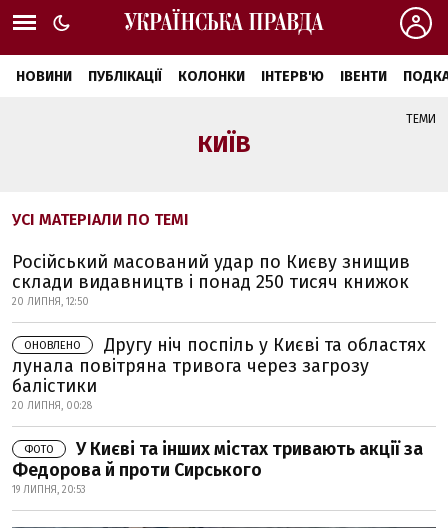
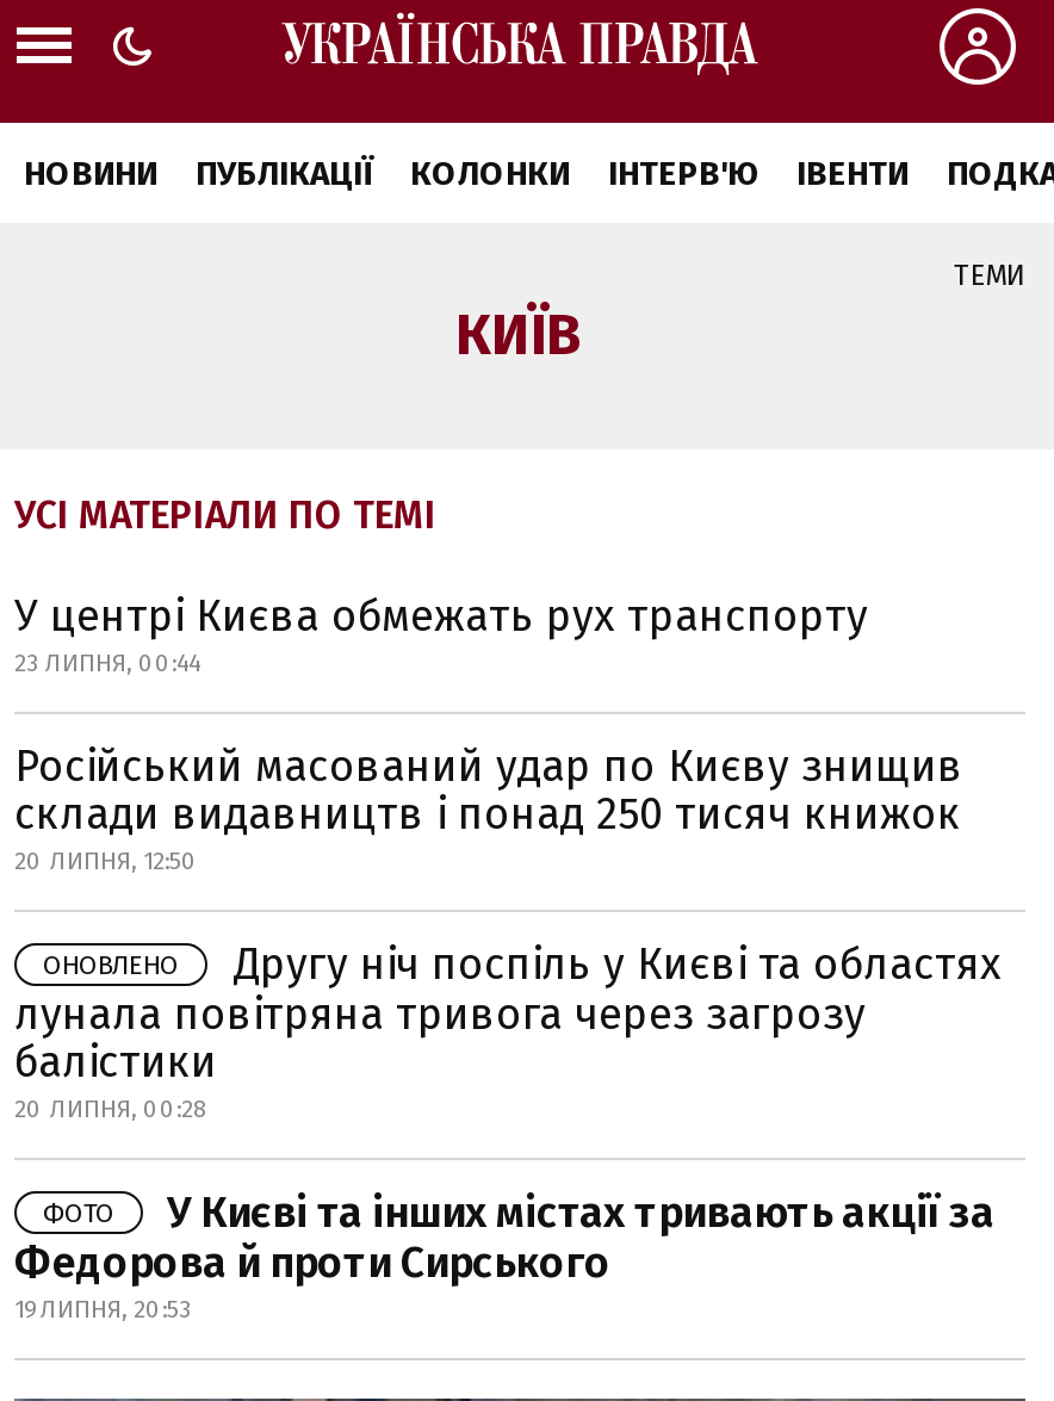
+ У центрі Києва обмежать рух транспорту
+ 23 ЛИПНЯ, 00:44
